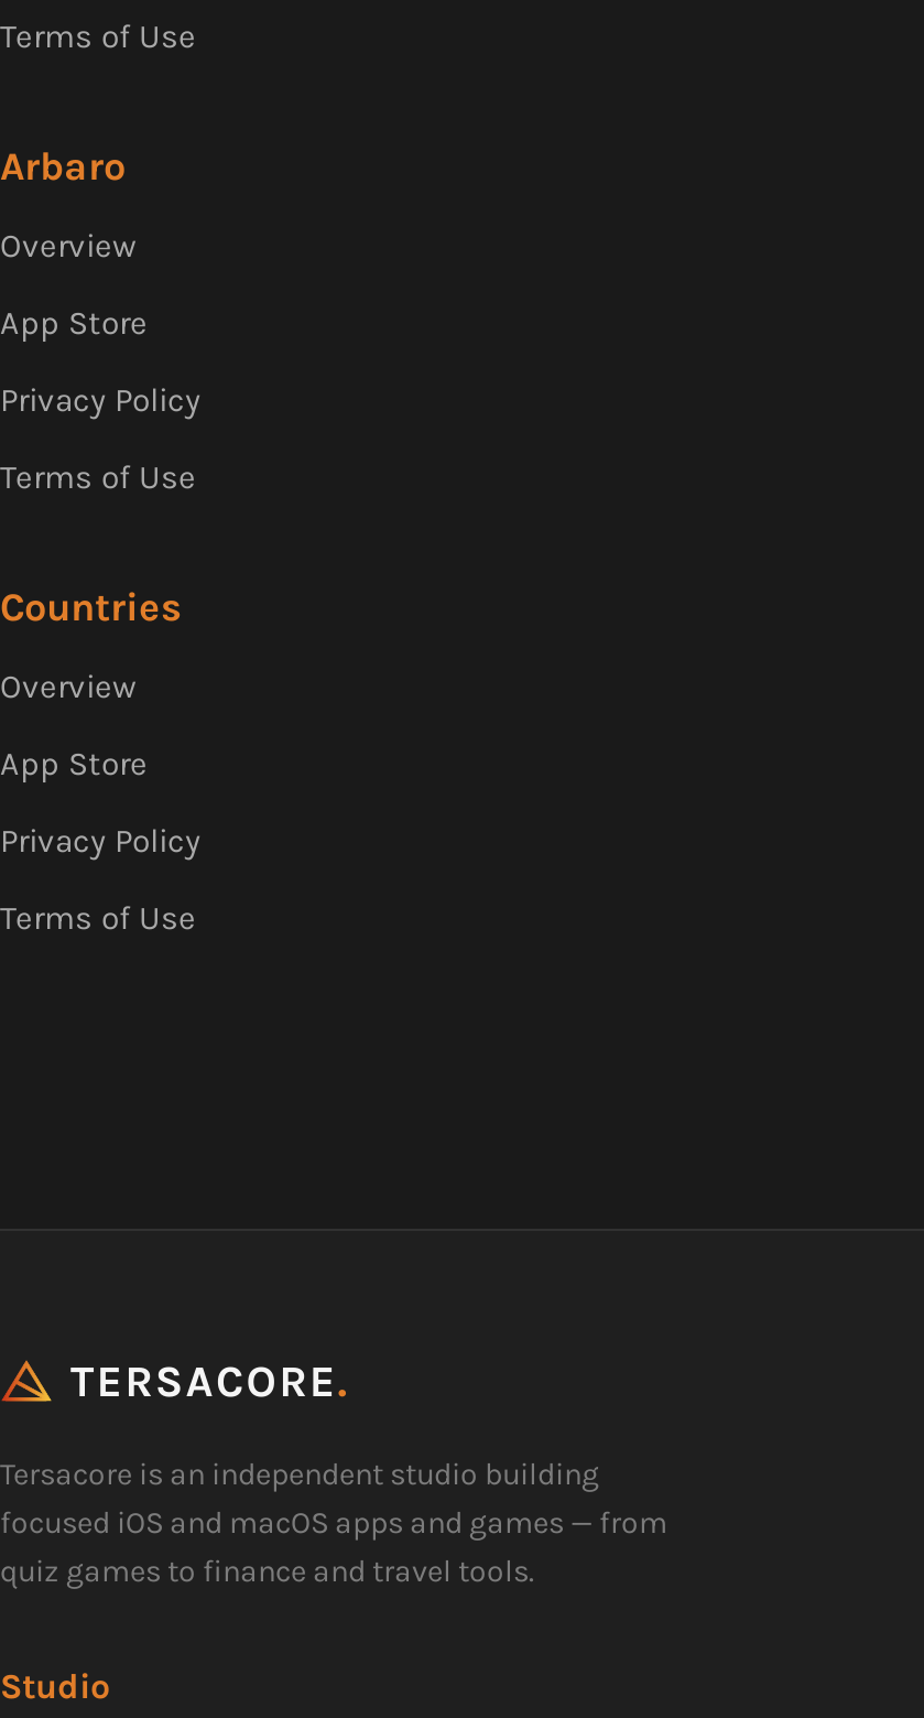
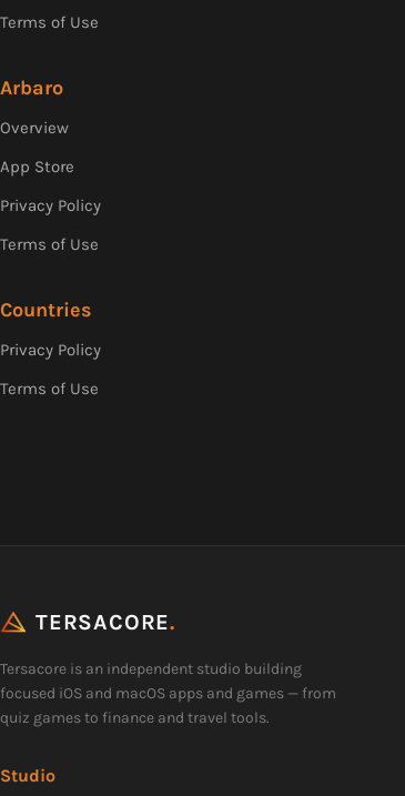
- Overview
- App Store
